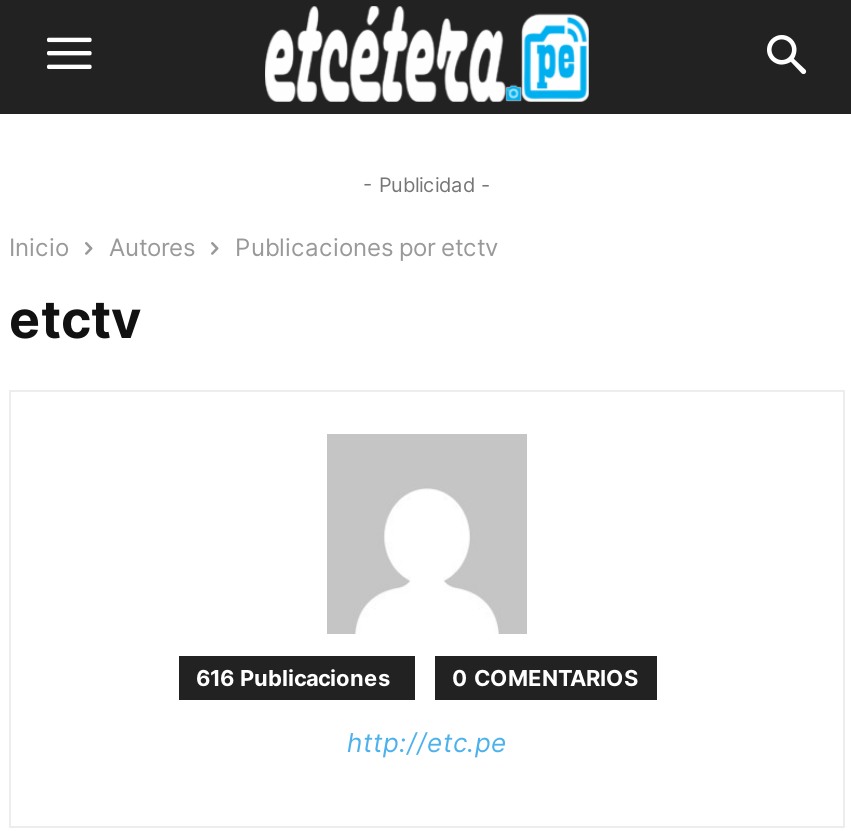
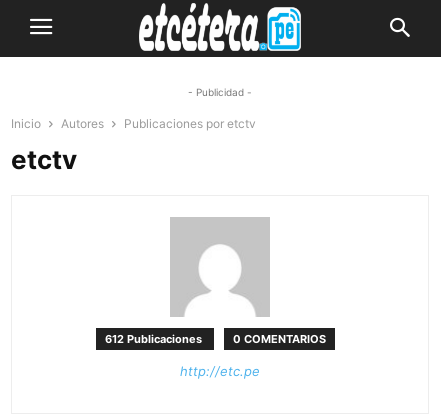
- 616 Publicaciones
+ 612 Publicaciones
